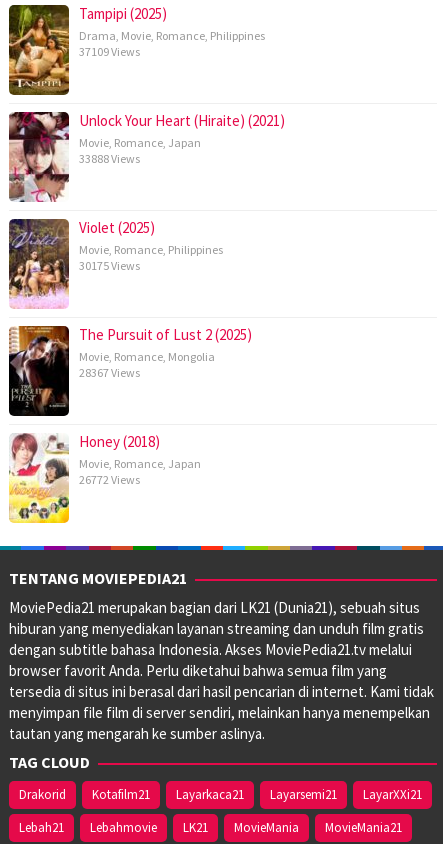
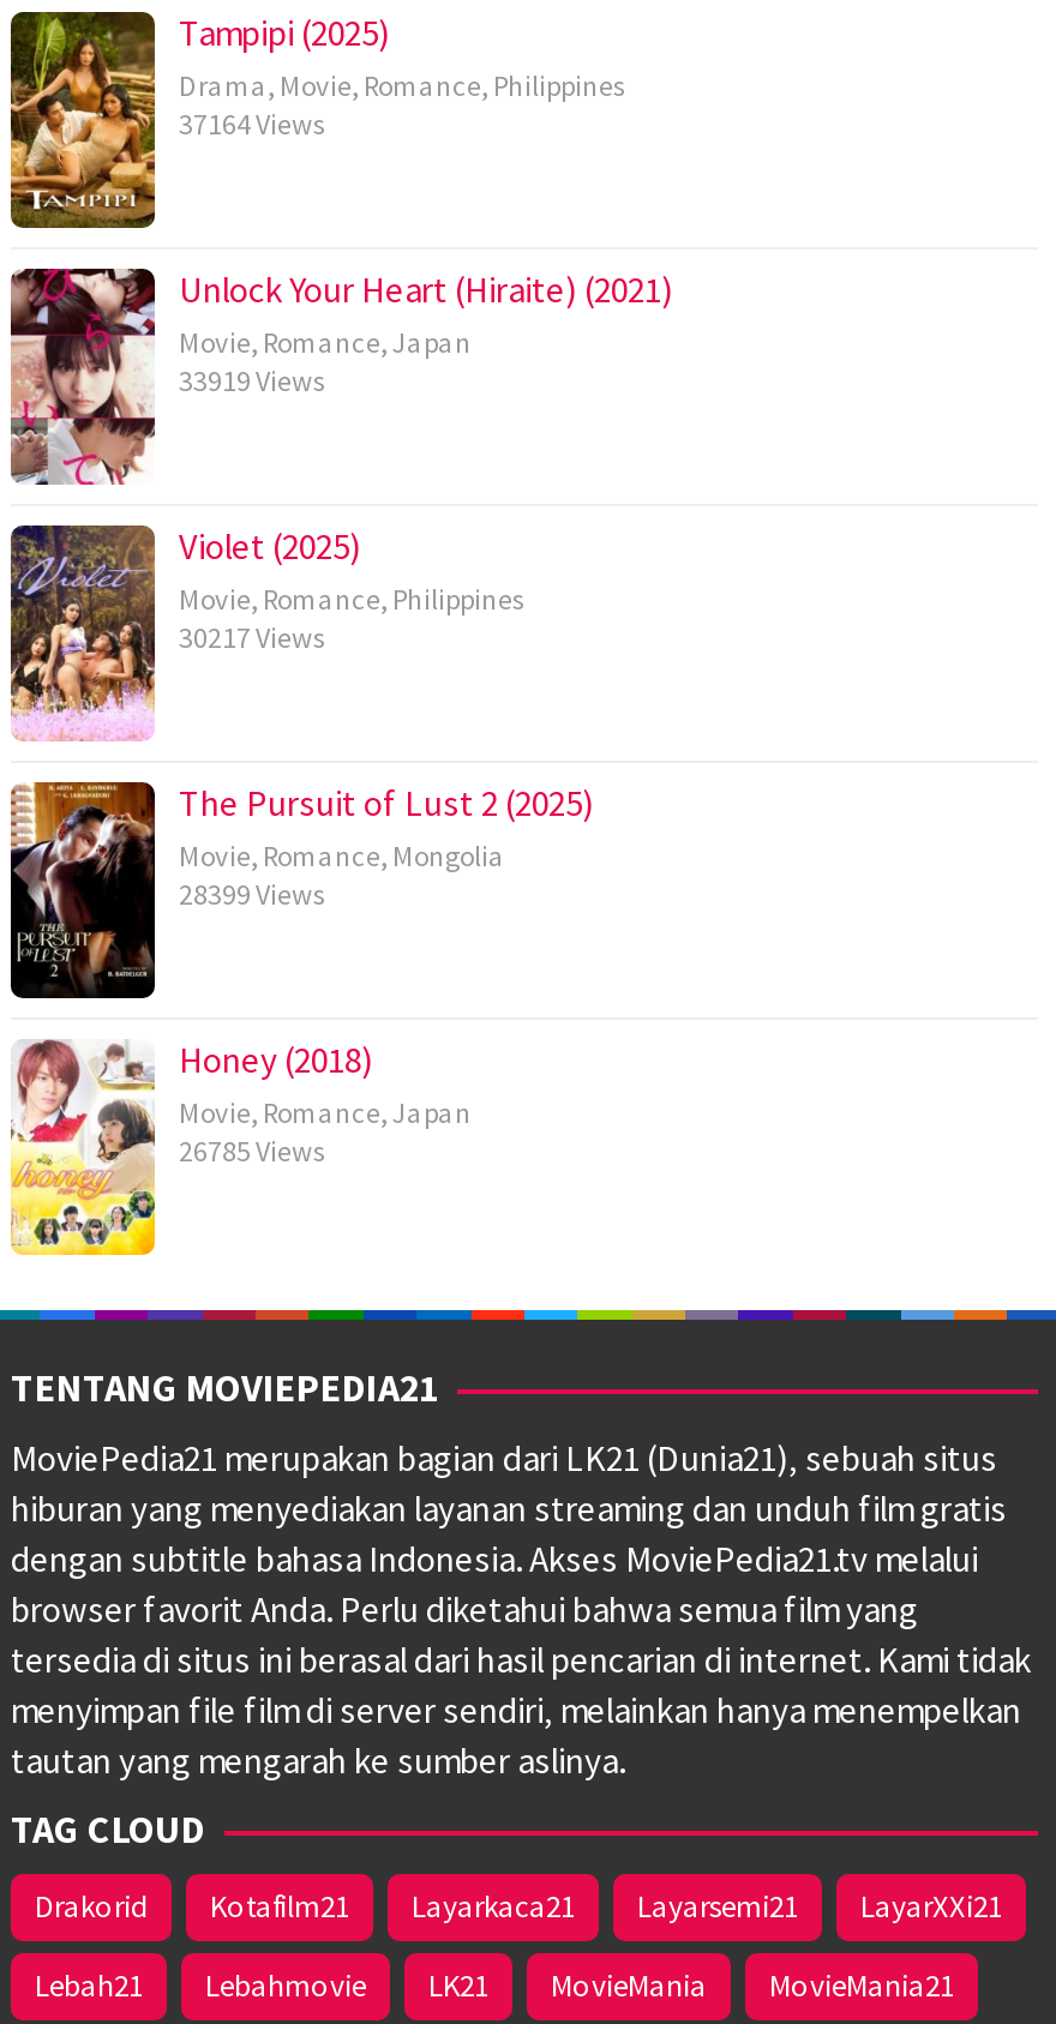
- 37109 Views
+ 37164 Views

- 33888 Views
+ 33919 Views

- 30175 Views
+ 30217 Views

- 28367 Views
+ 28399 Views

- 26772 Views
+ 26785 Views
